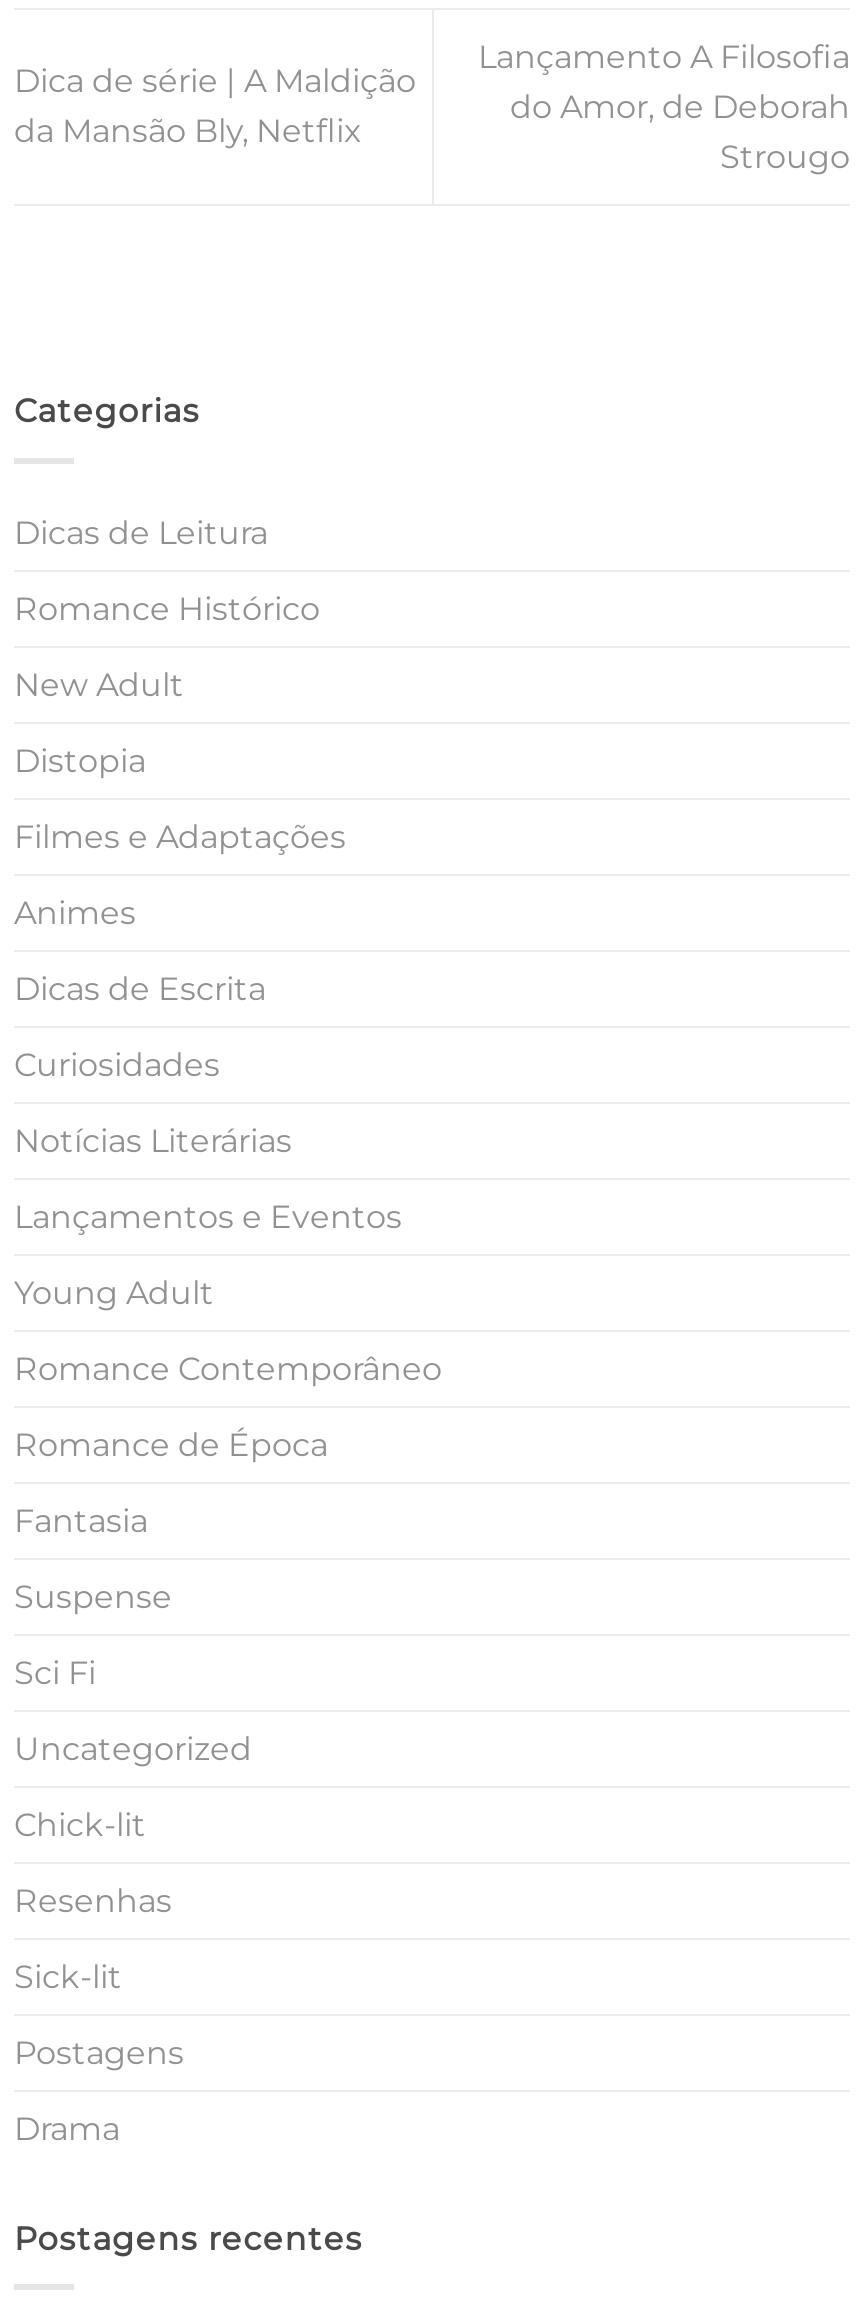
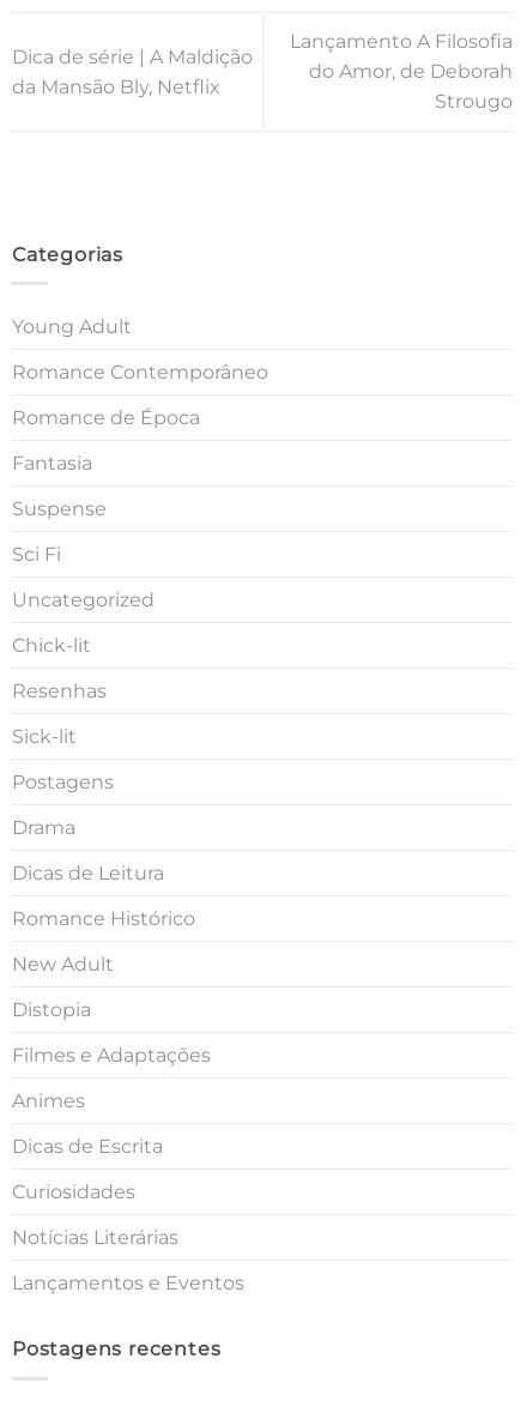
moved down: Dicas de Leitura | Romance Histórico | New Adult | ... | Notícias Literárias | Lançamentos e Eventos

moved up: Young Adult | Romance Contemporâneo | Romance de Época | ... | Postagens | Drama
